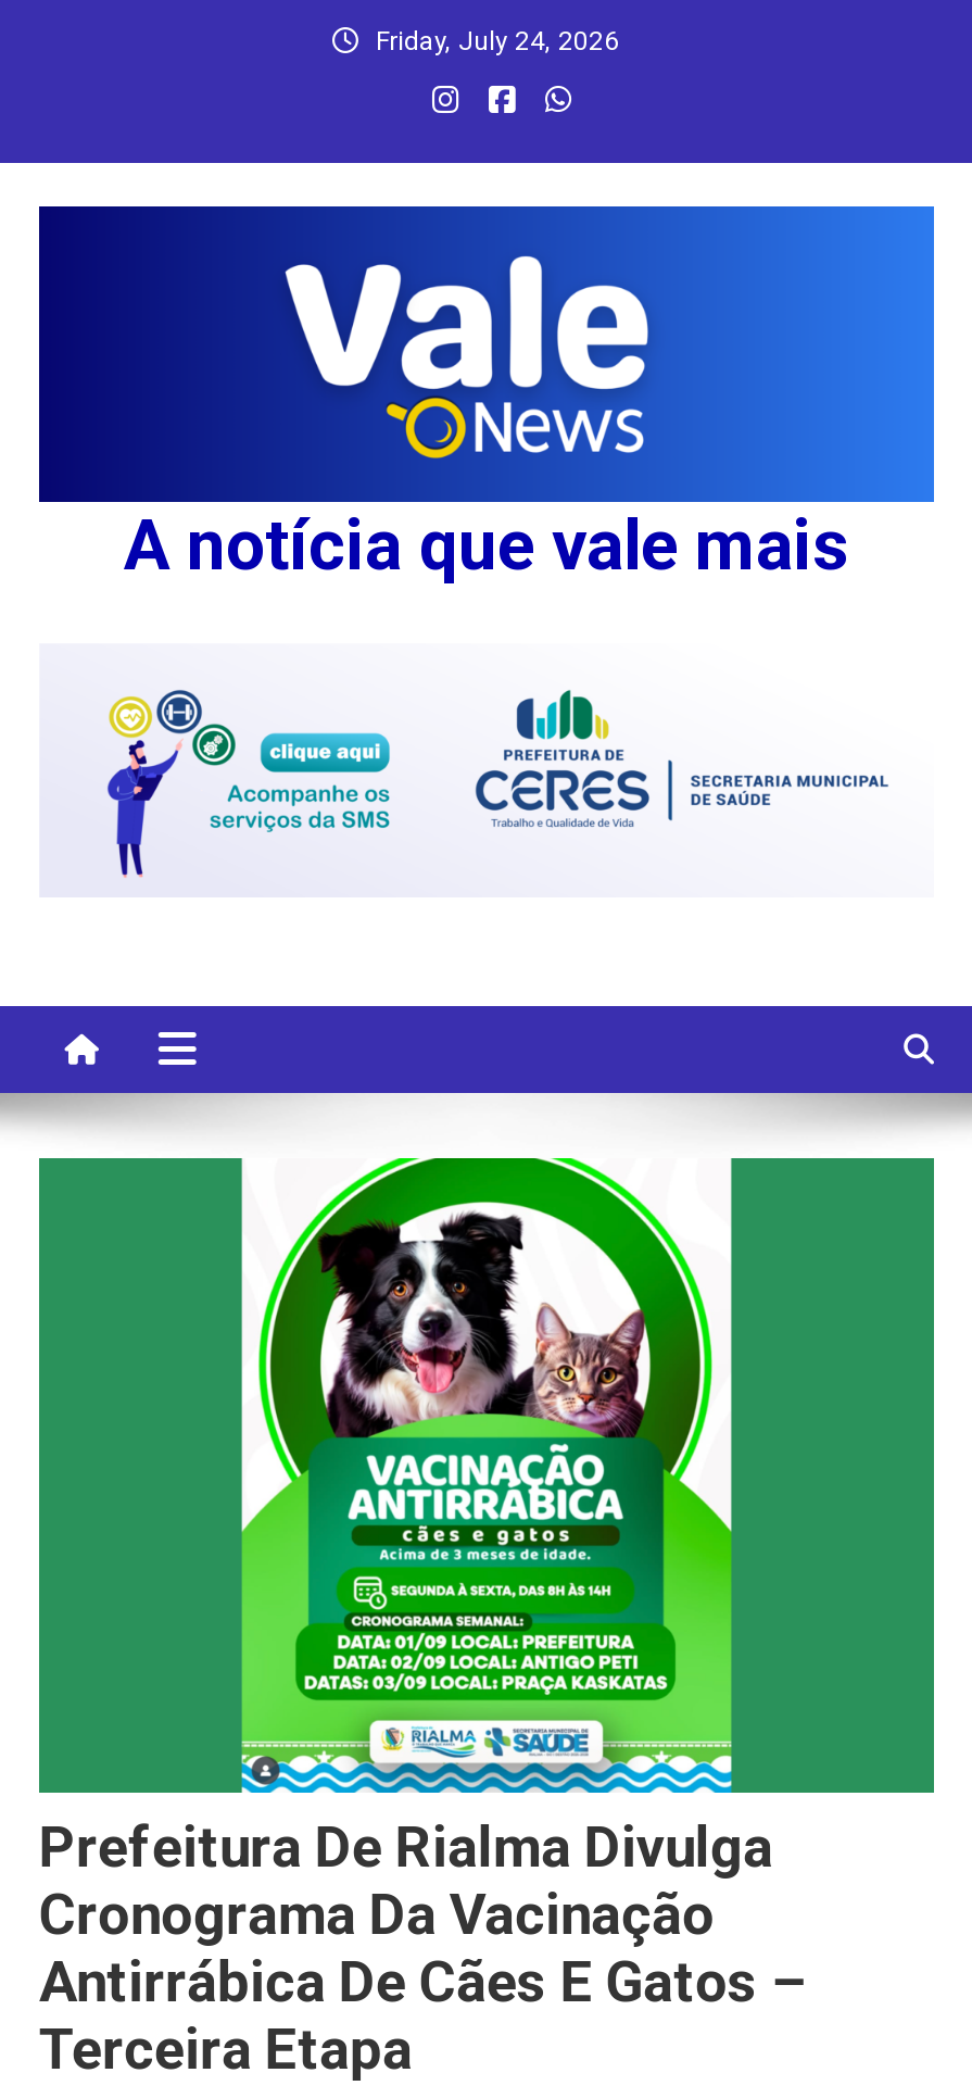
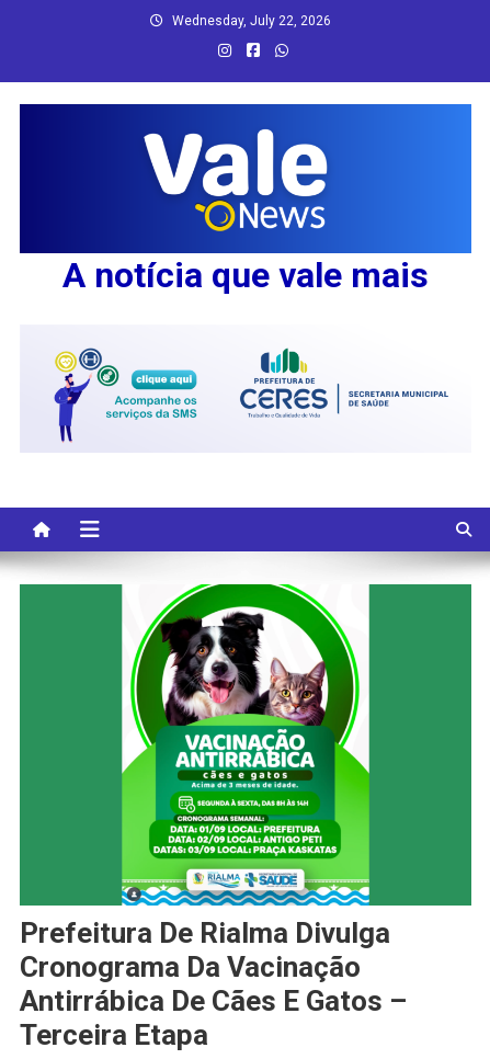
- Friday, July 24, 2026
+ Wednesday, July 22, 2026
